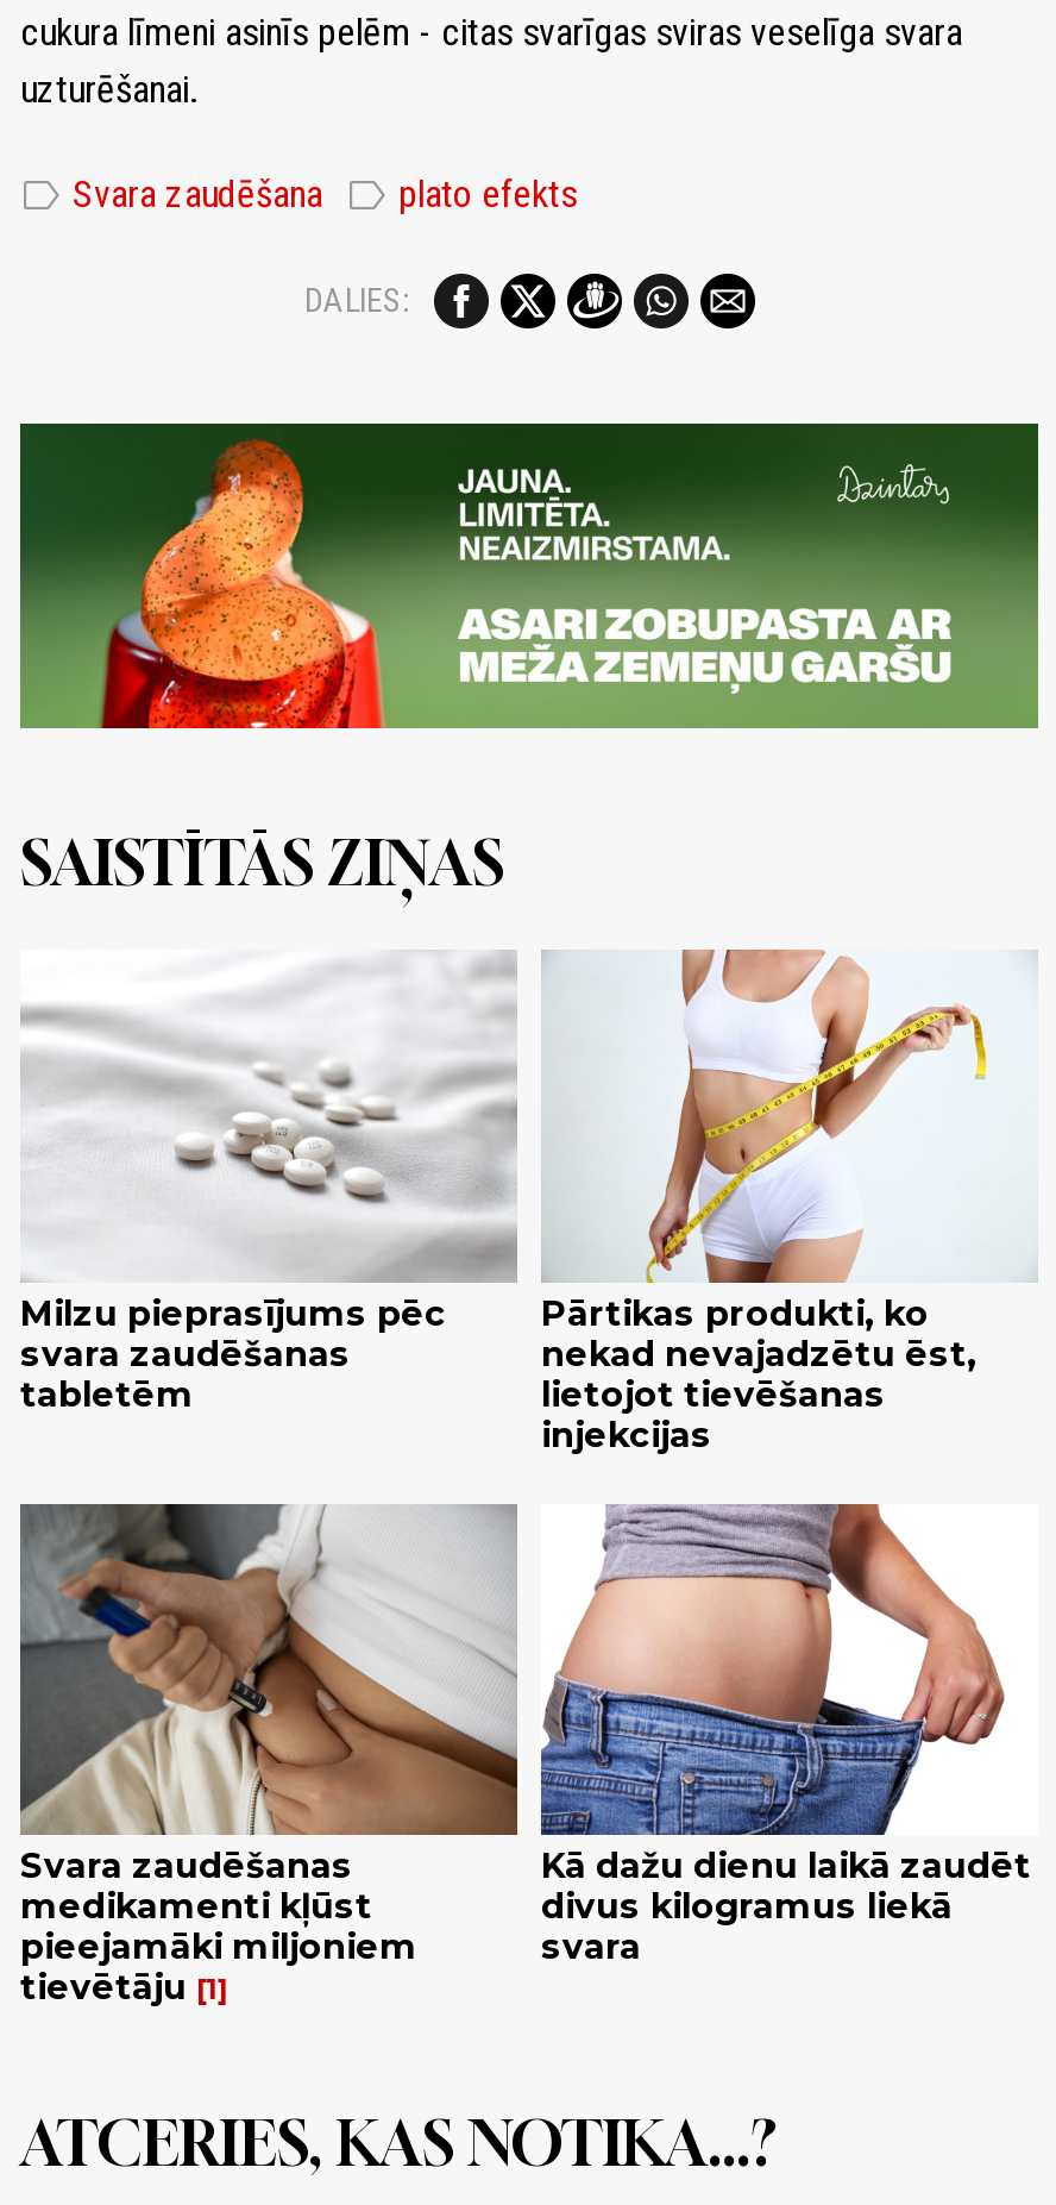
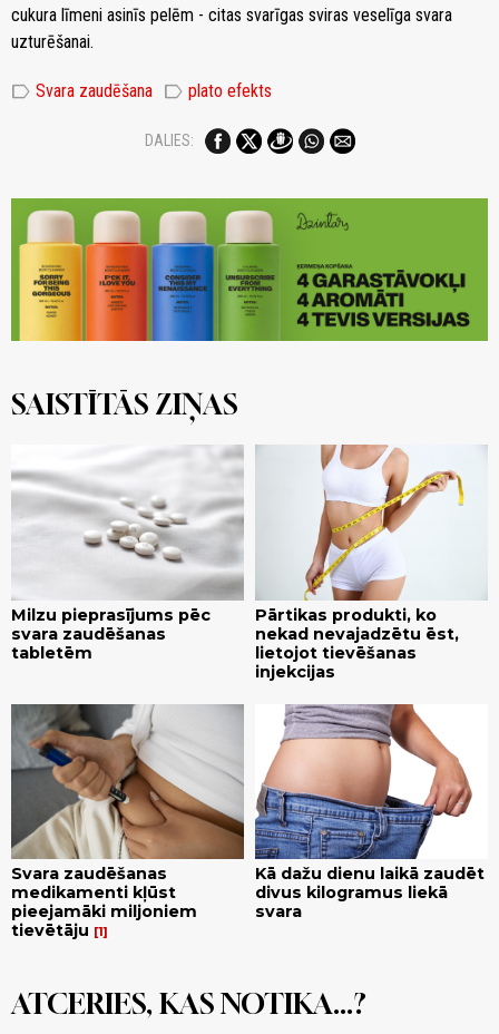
- [image]
+ [image]
